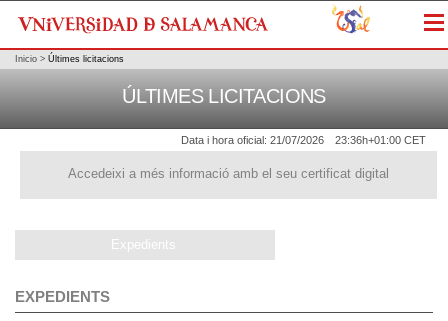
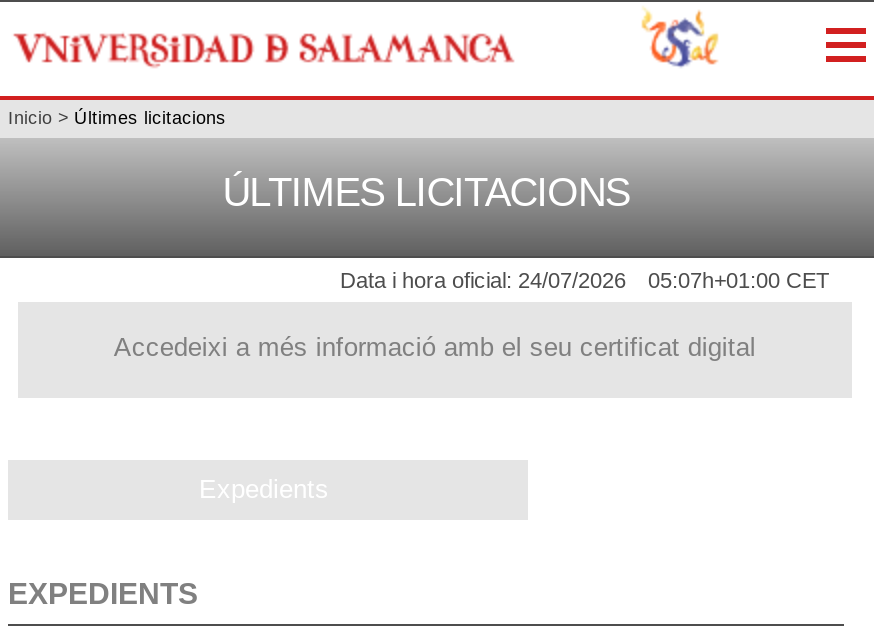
- Data i hora oficial: 21/07/2026
+ Data i hora oficial: 24/07/2026

- 23:36h+01:00 CET
+ 05:07h+01:00 CET
